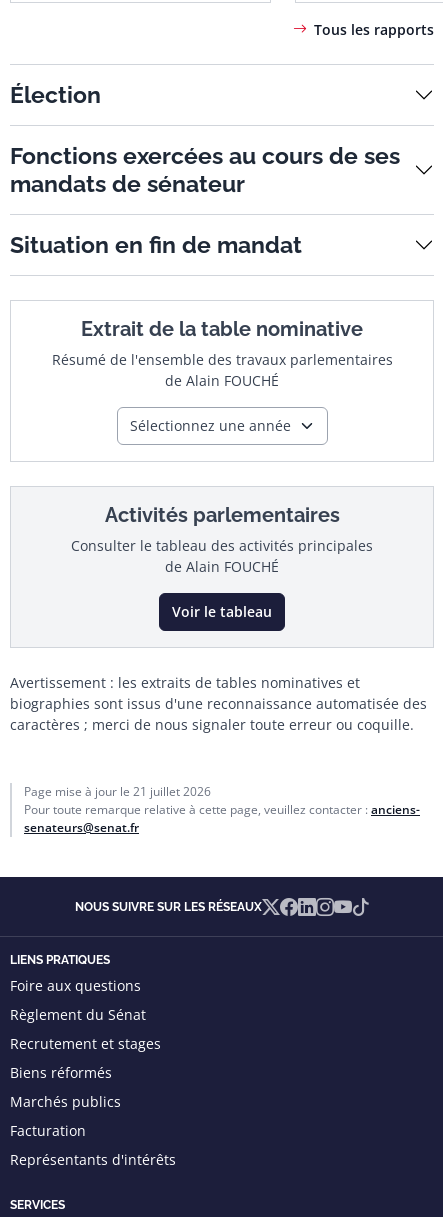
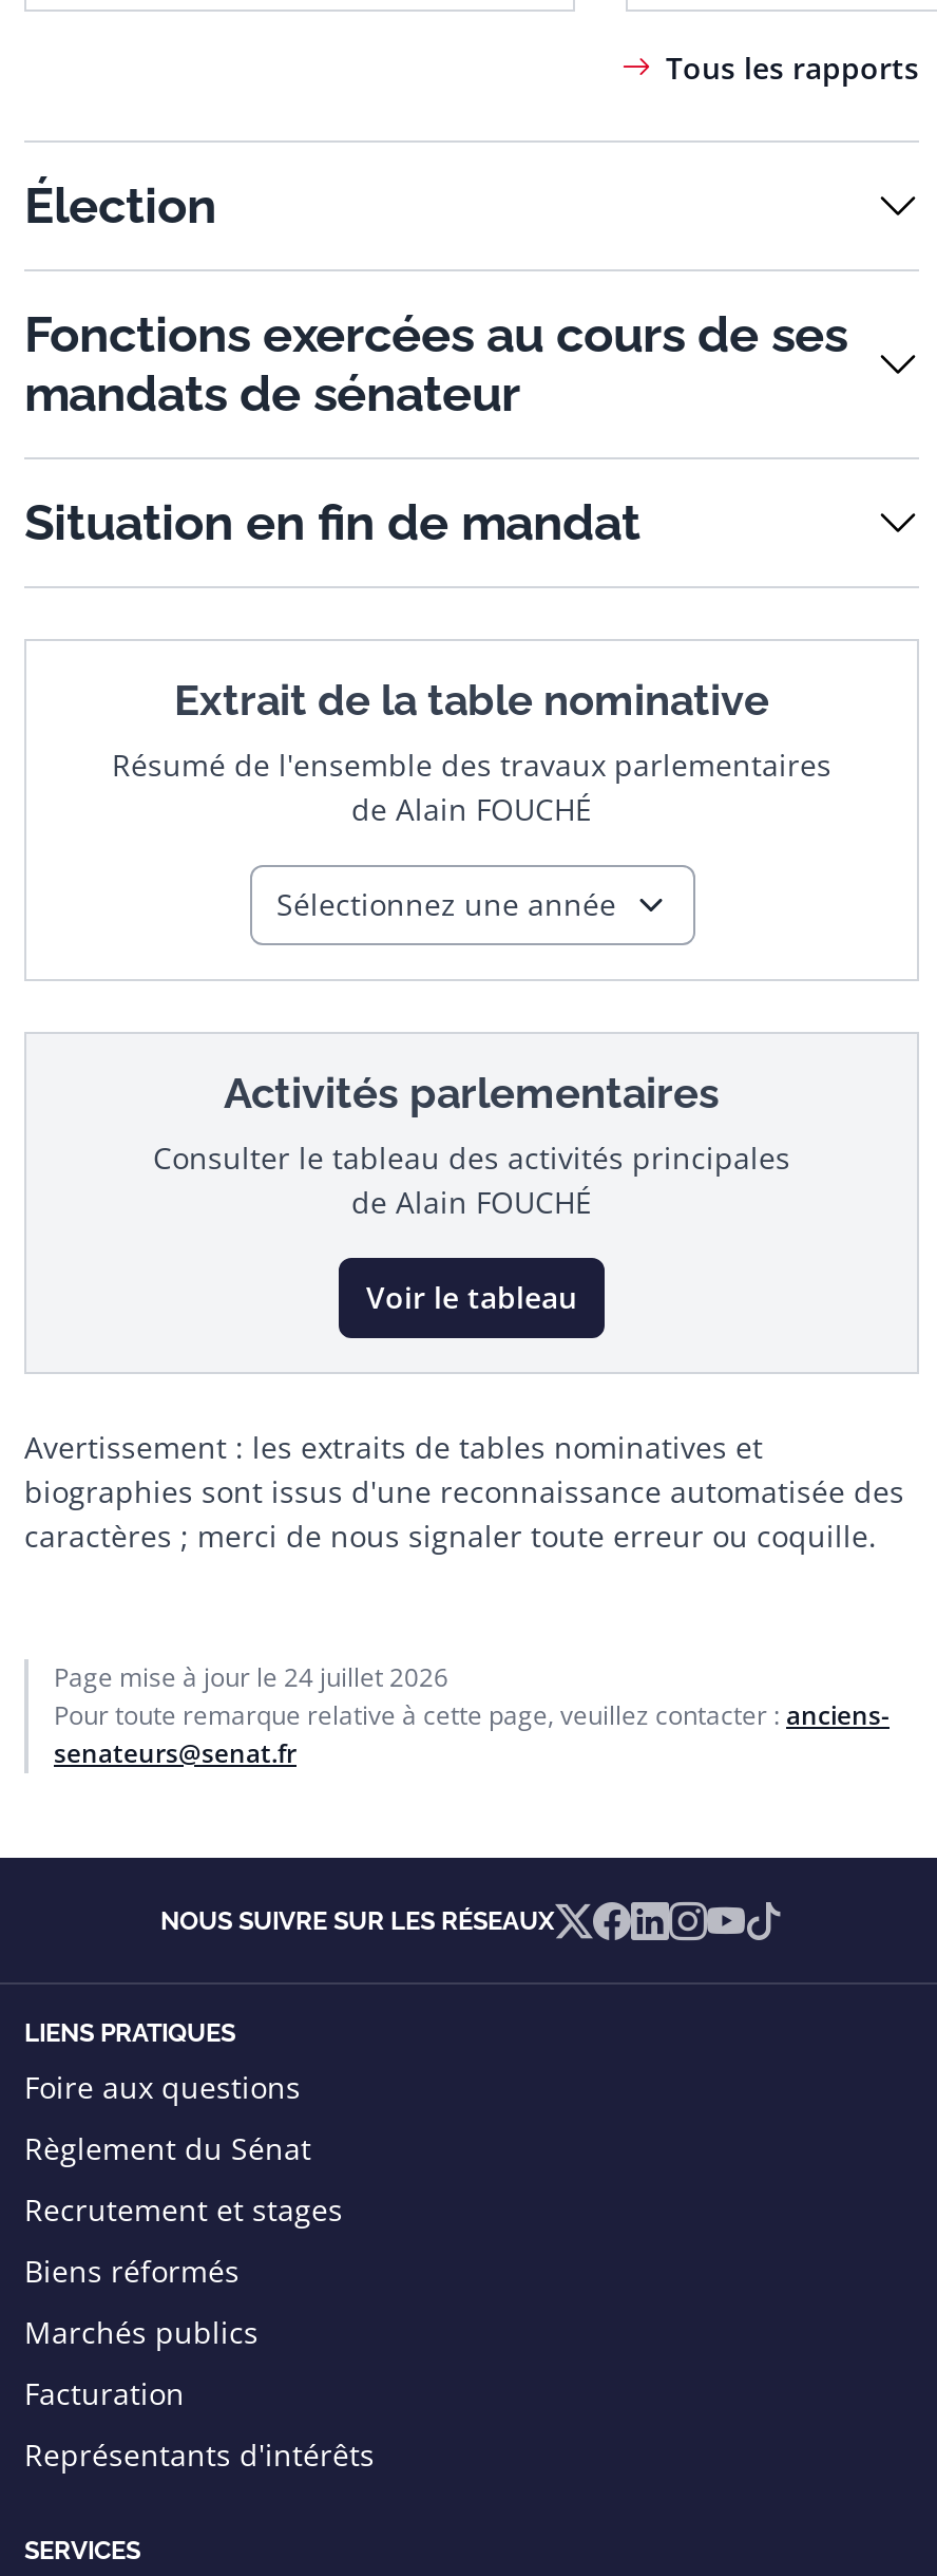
- Page mise à jour le 21 juillet 2026
+ Page mise à jour le 24 juillet 2026
